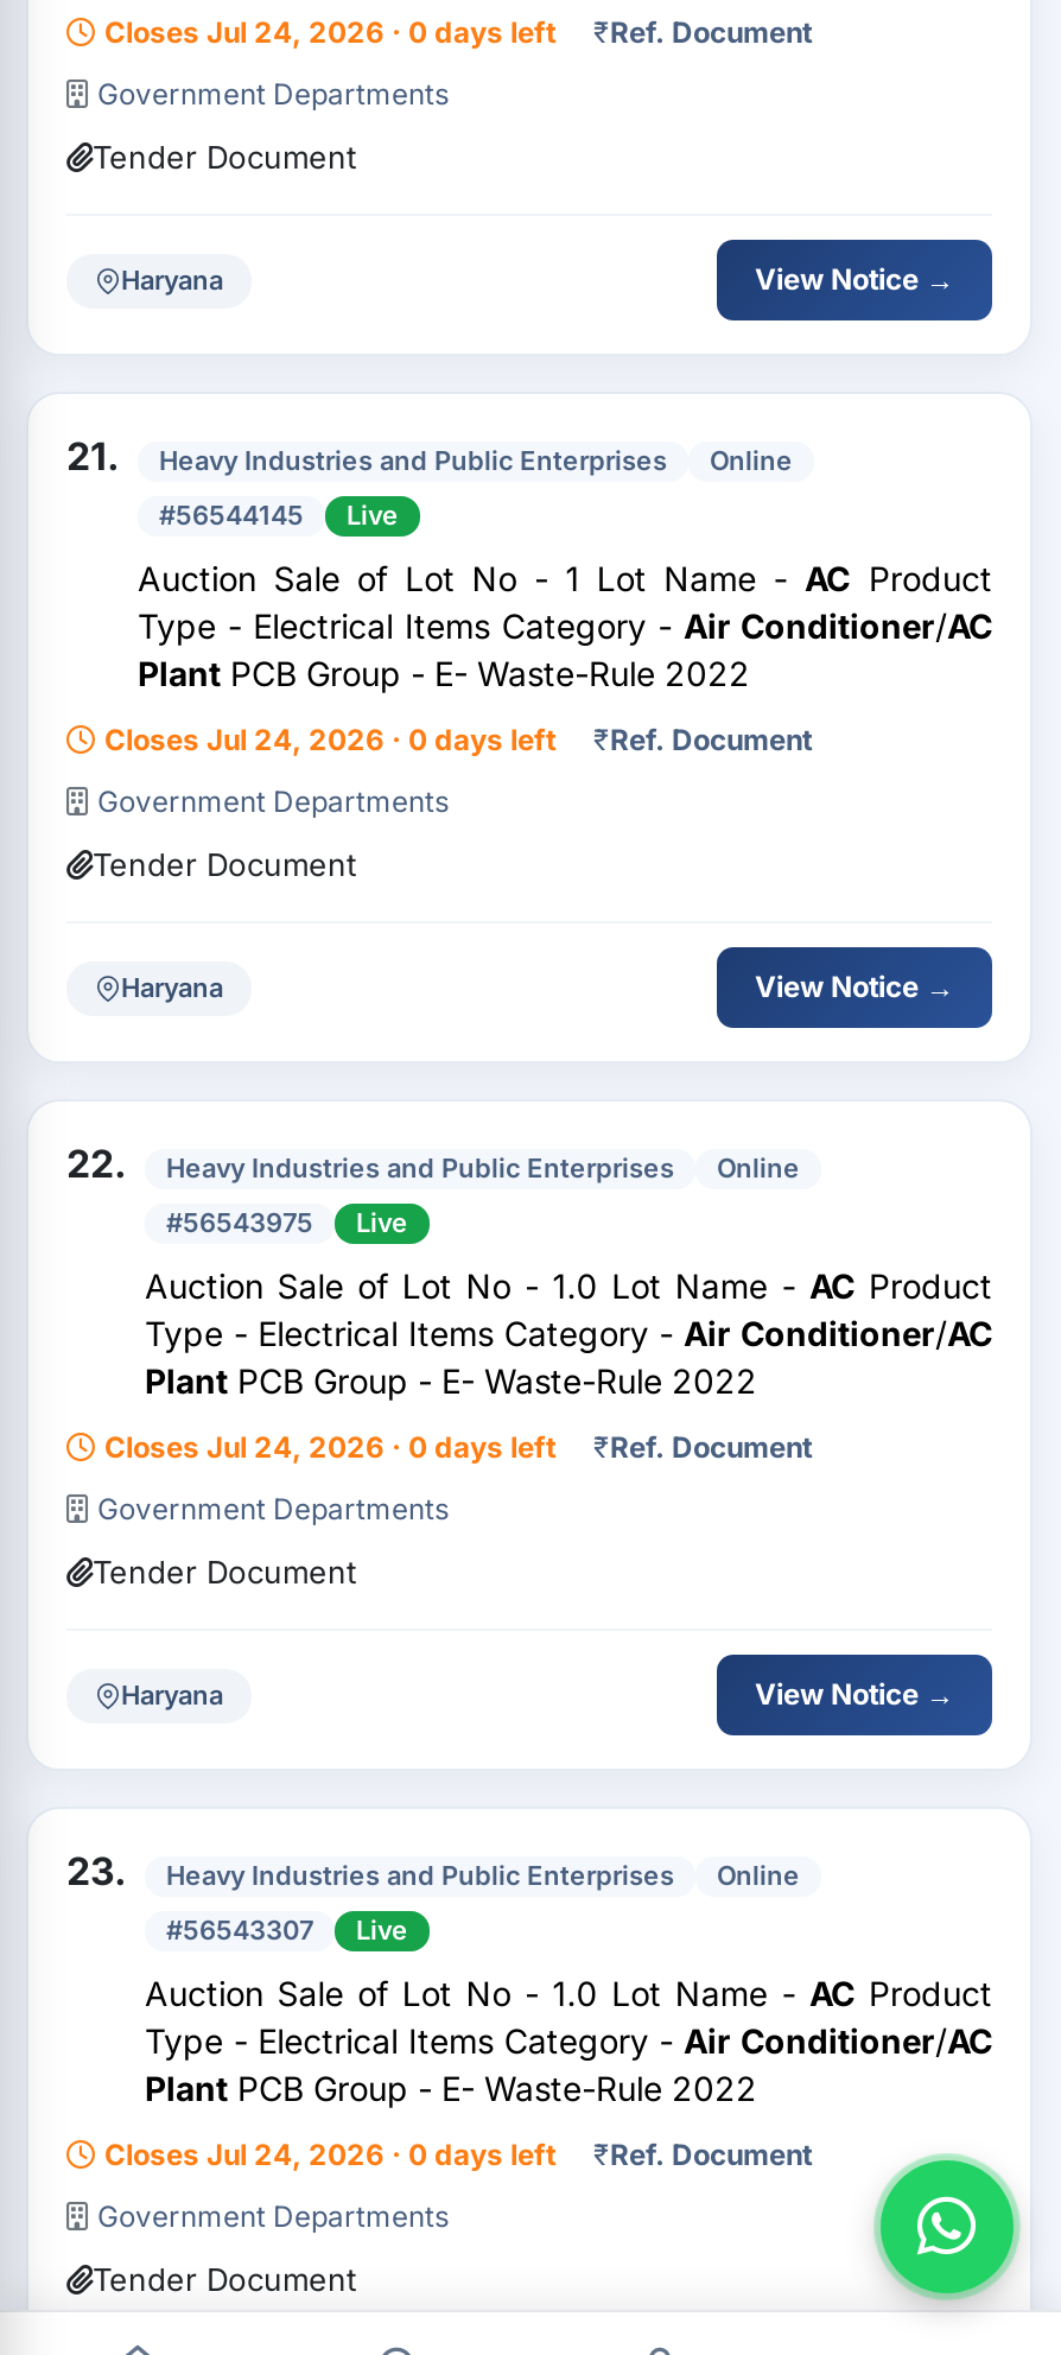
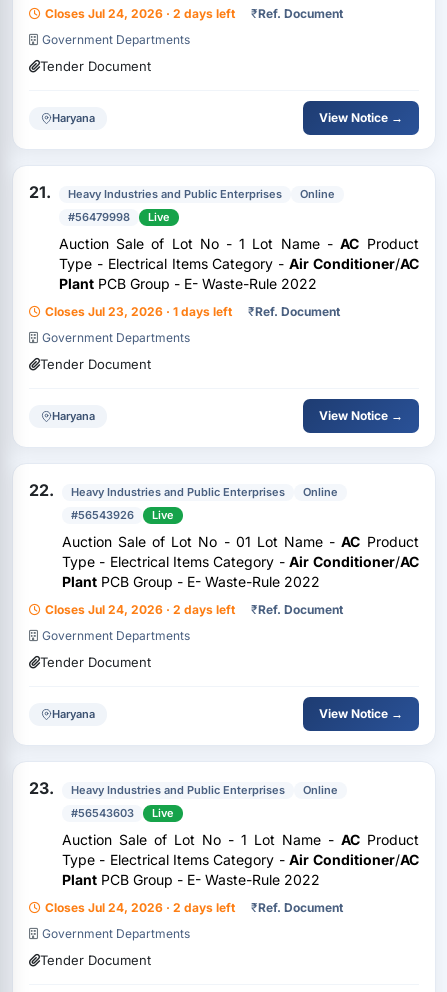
- Closes Jul 24, 2026 · 0 days left
+ Closes Jul 24, 2026 · 2 days left

- #56544145 Live
+ #56479998 Live

- Closes Jul 24, 2026 · 0 days left
+ Closes Jul 23, 2026 · 1 days left

- #56543975 Live
+ #56543926 Live

- Auction Sale of Lot No - 1.0 Lot Name - AC Product
+ Auction Sale of Lot No - 01 Lot Name - AC Product

- Closes Jul 24, 2026 · 0 days left
+ Closes Jul 24, 2026 · 2 days left

- #56543307 Live
+ #56543603 Live

- Auction Sale of Lot No - 1.0 Lot Name - AC Product
+ Auction Sale of Lot No - 1 Lot Name - AC Product

- Closes Jul 24, 2026 · 0 days left
+ Closes Jul 24, 2026 · 2 days left

- [image]
